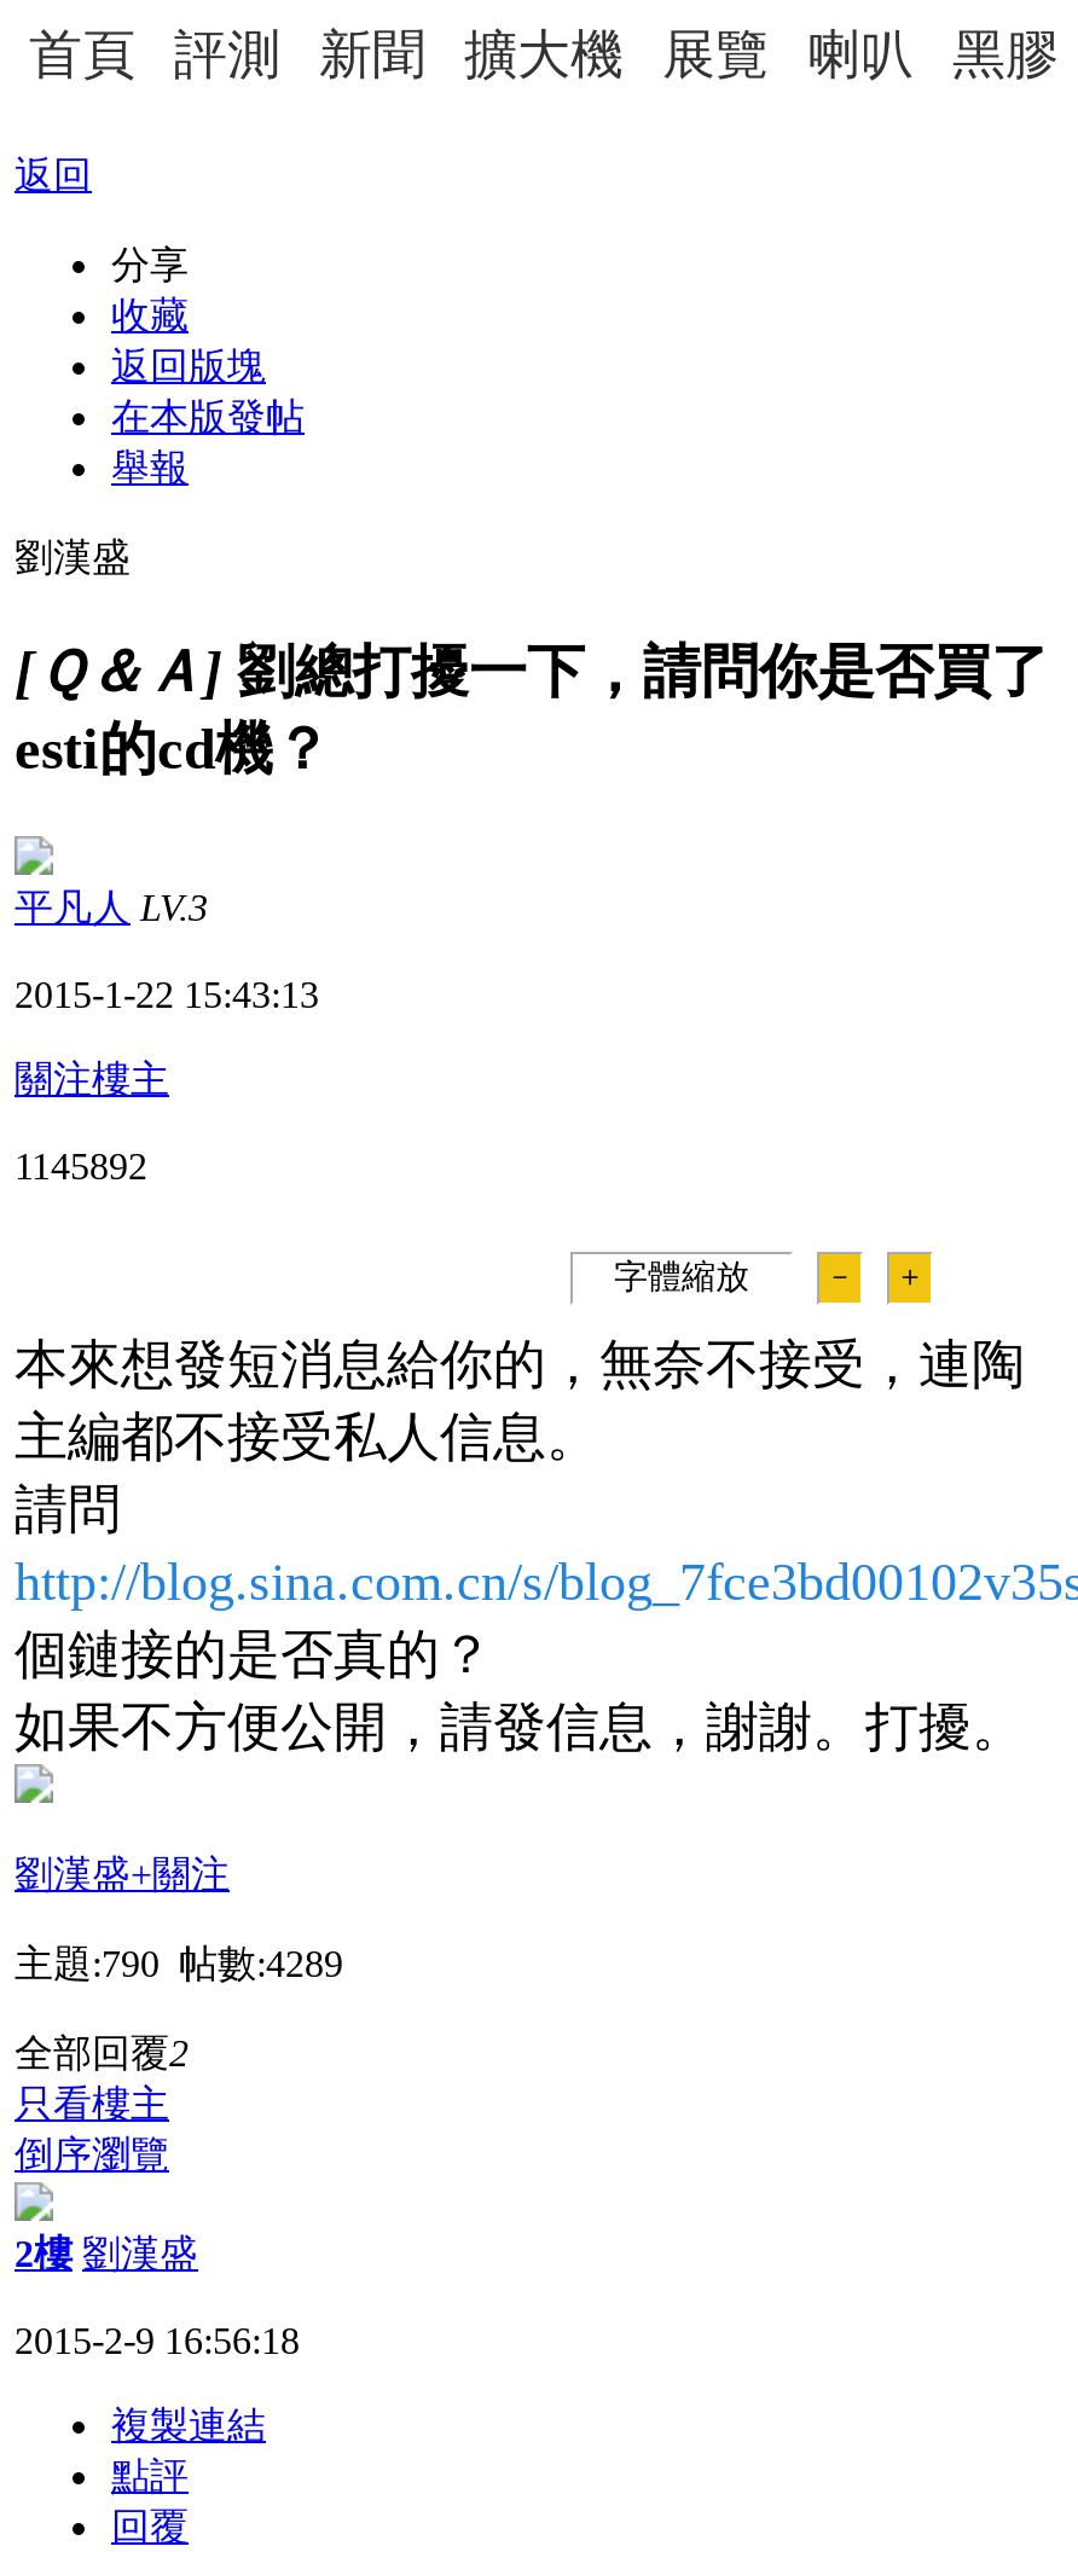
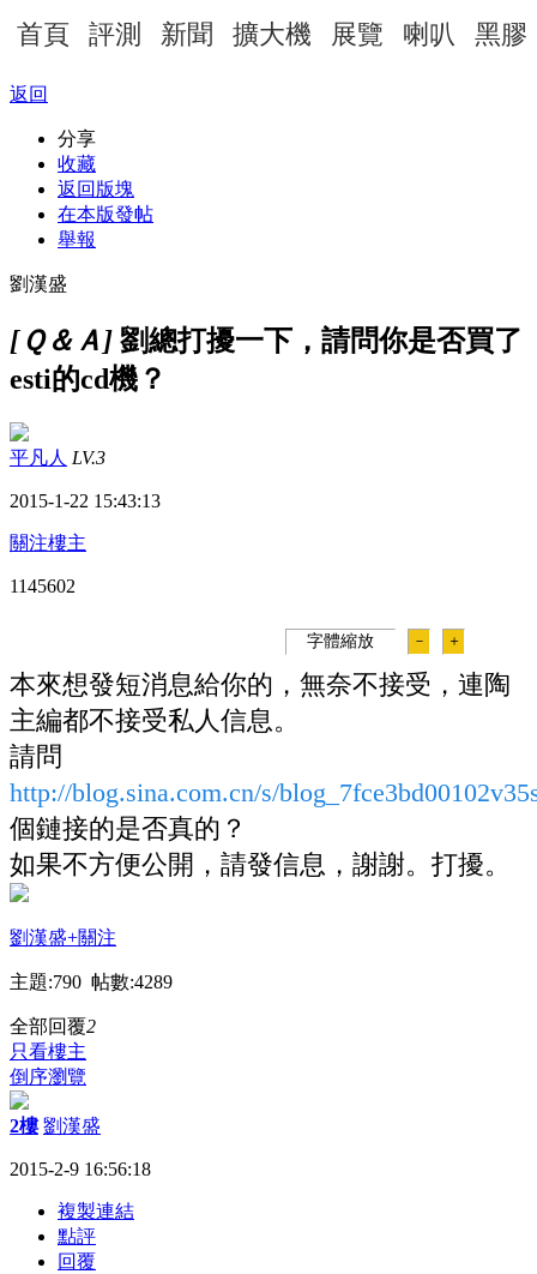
- 1145892
+ 1145602
